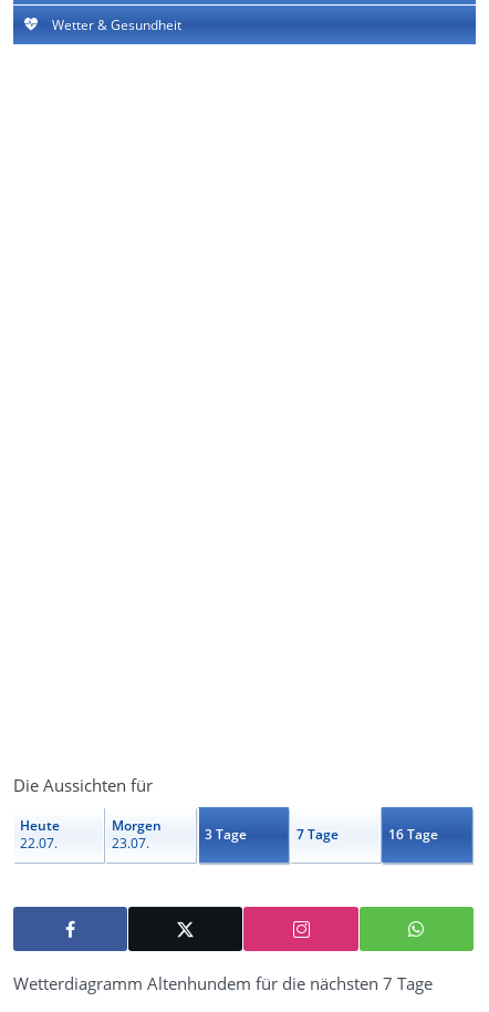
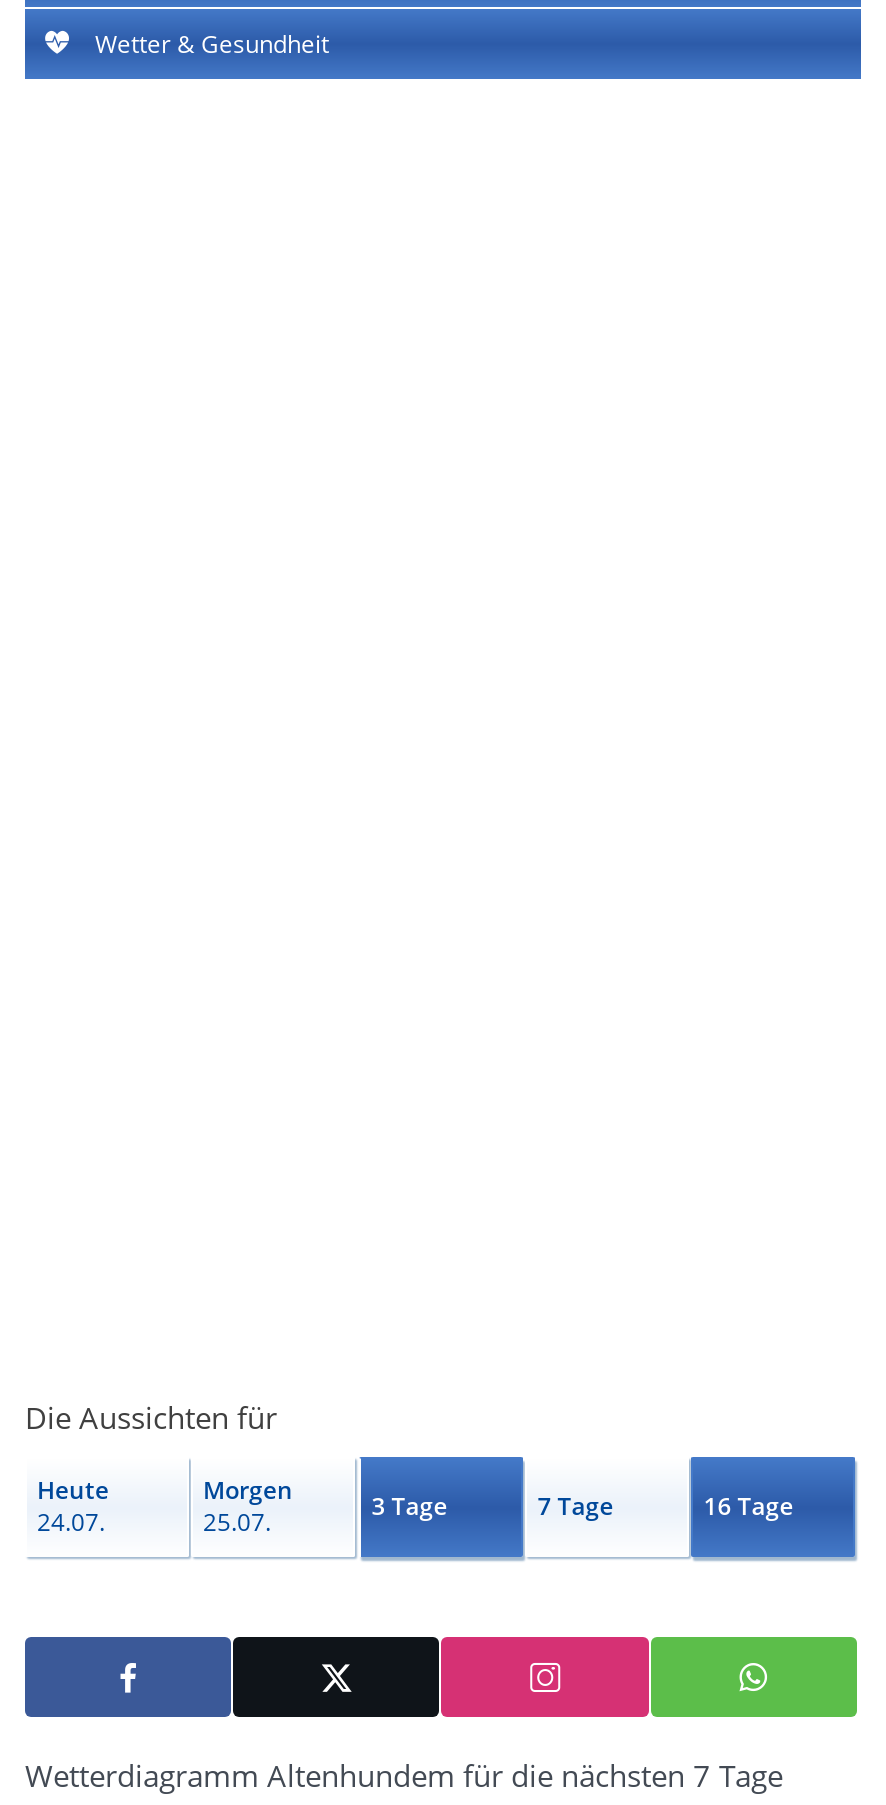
- 22.07.
+ 24.07.

- 23.07.
+ 25.07.
